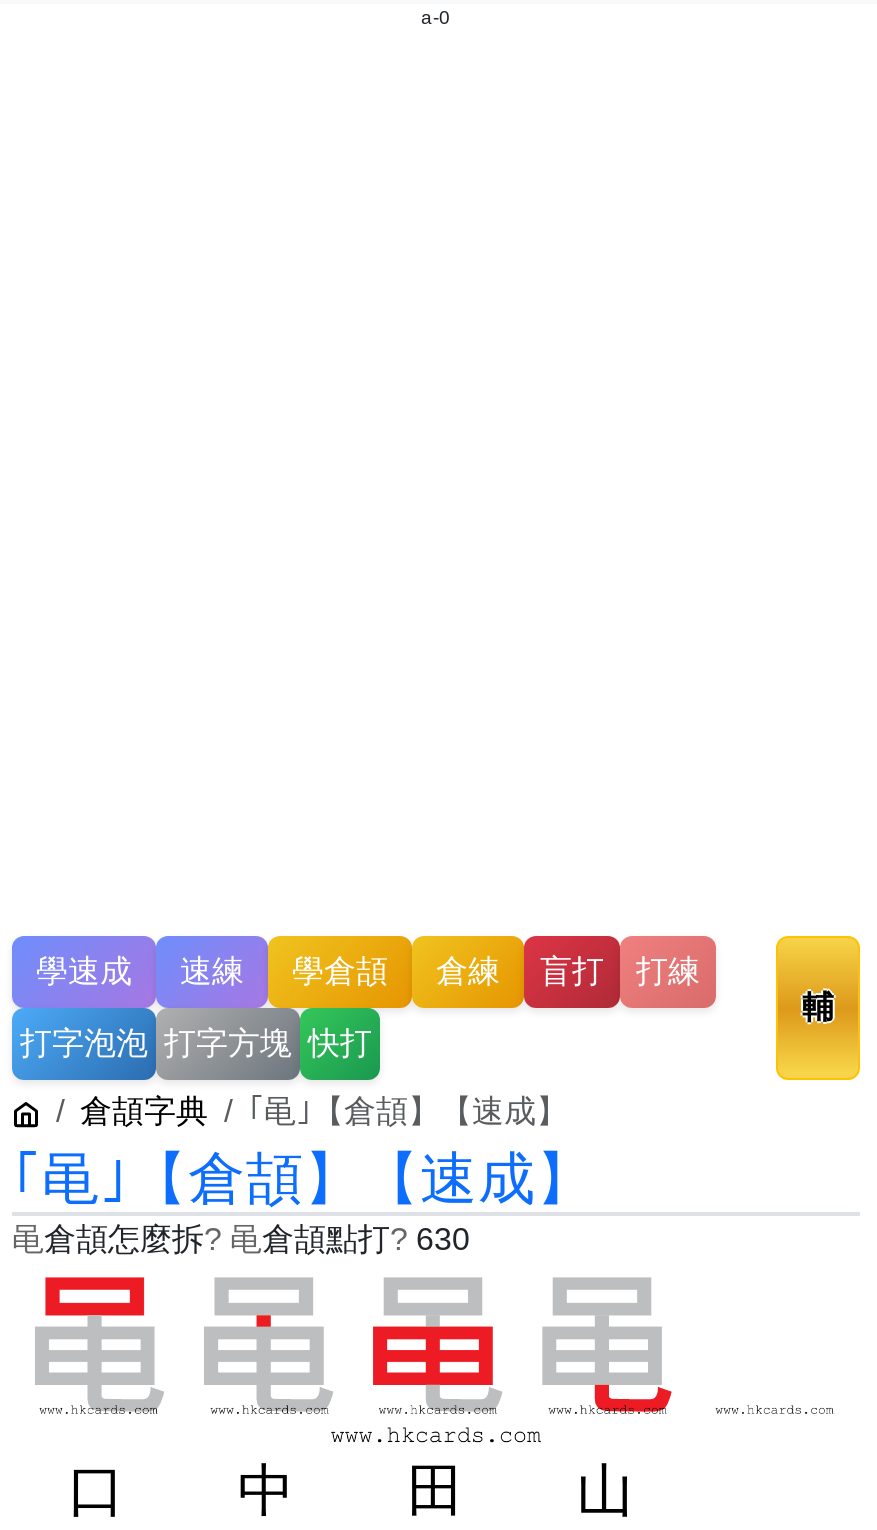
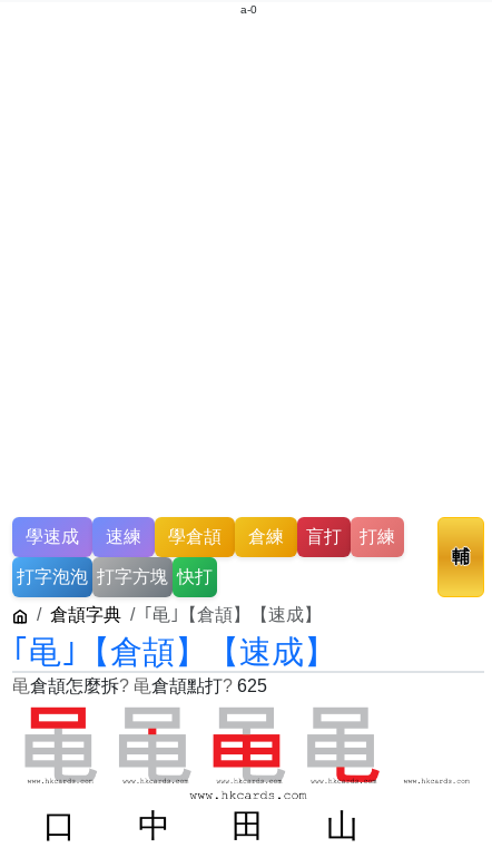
- 黾倉頡怎麼拆? 黾倉頡點打? 630
+ 黾倉頡怎麼拆? 黾倉頡點打? 625
